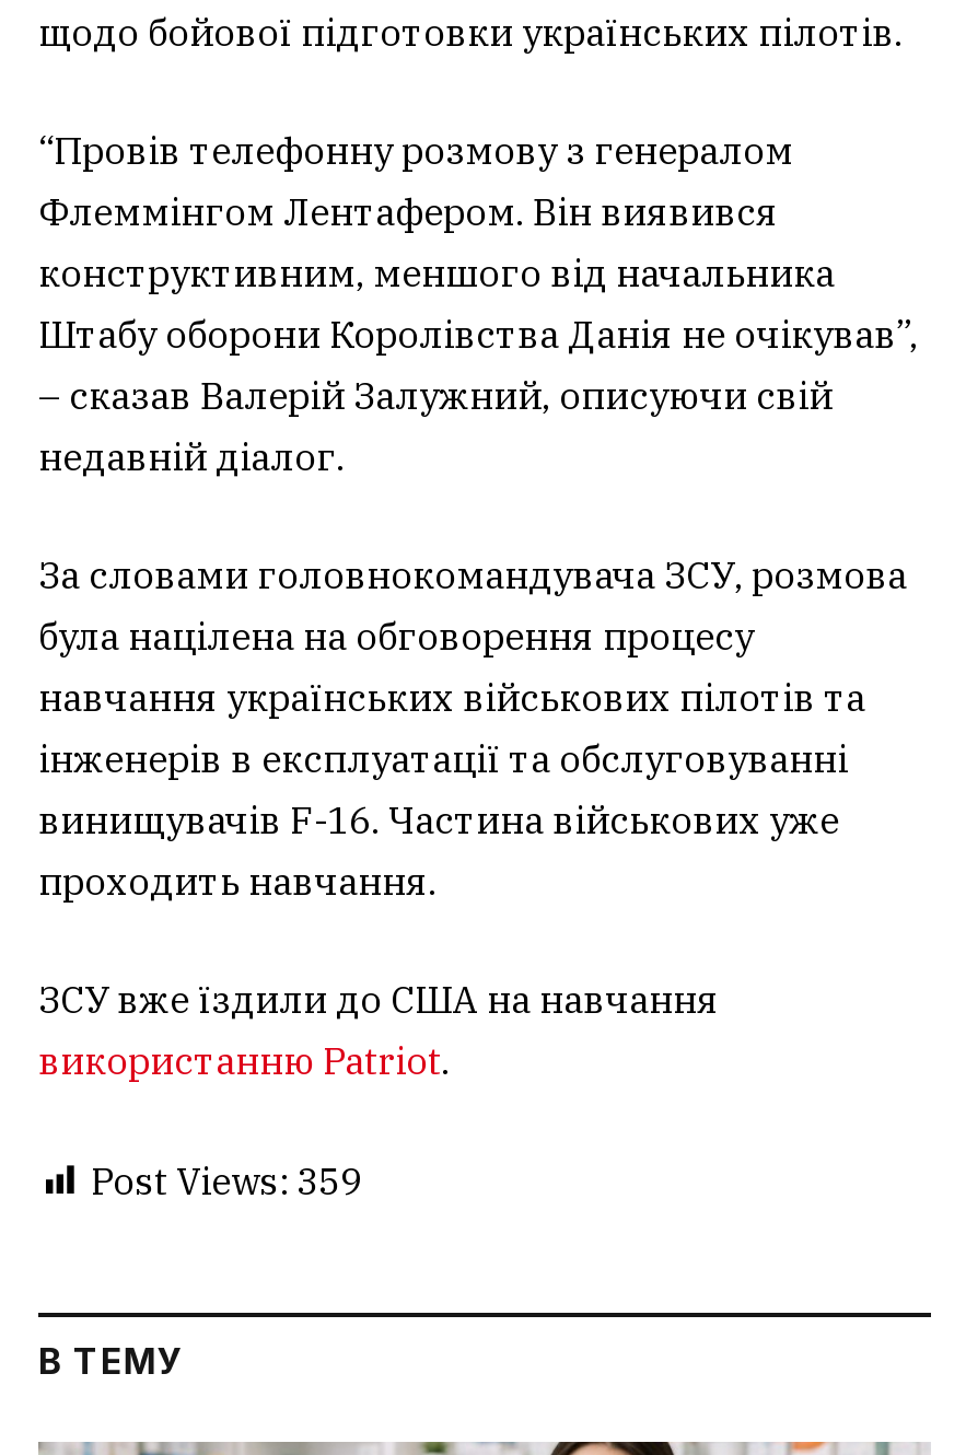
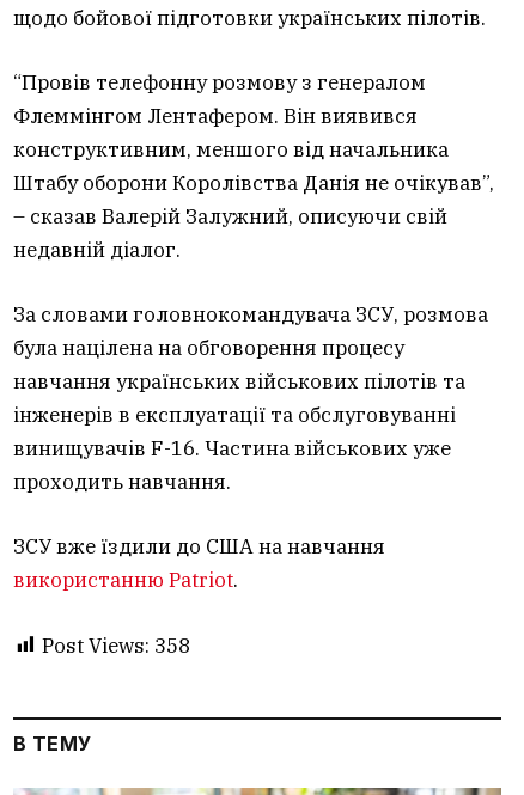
- Post Views: 359
+ Post Views: 358
